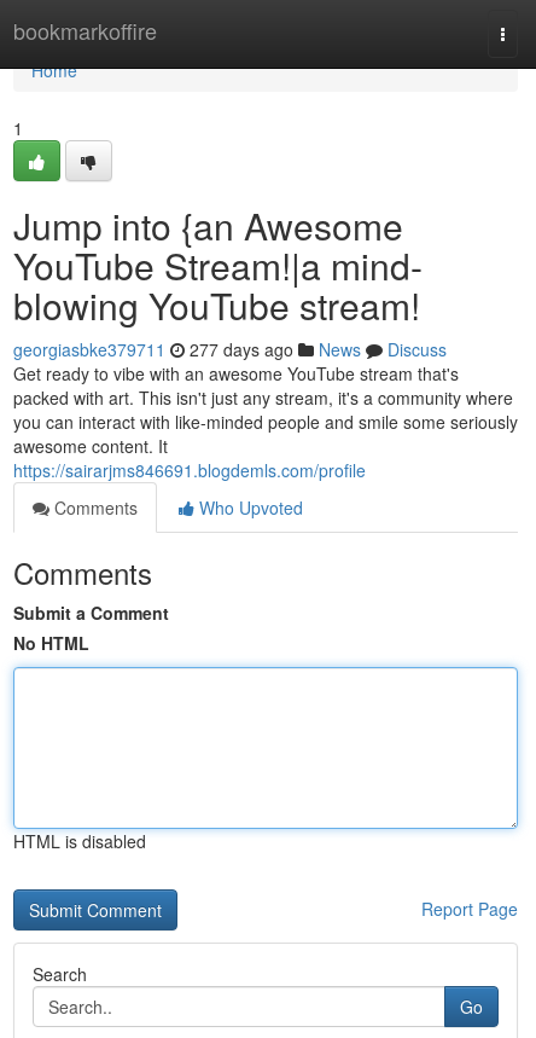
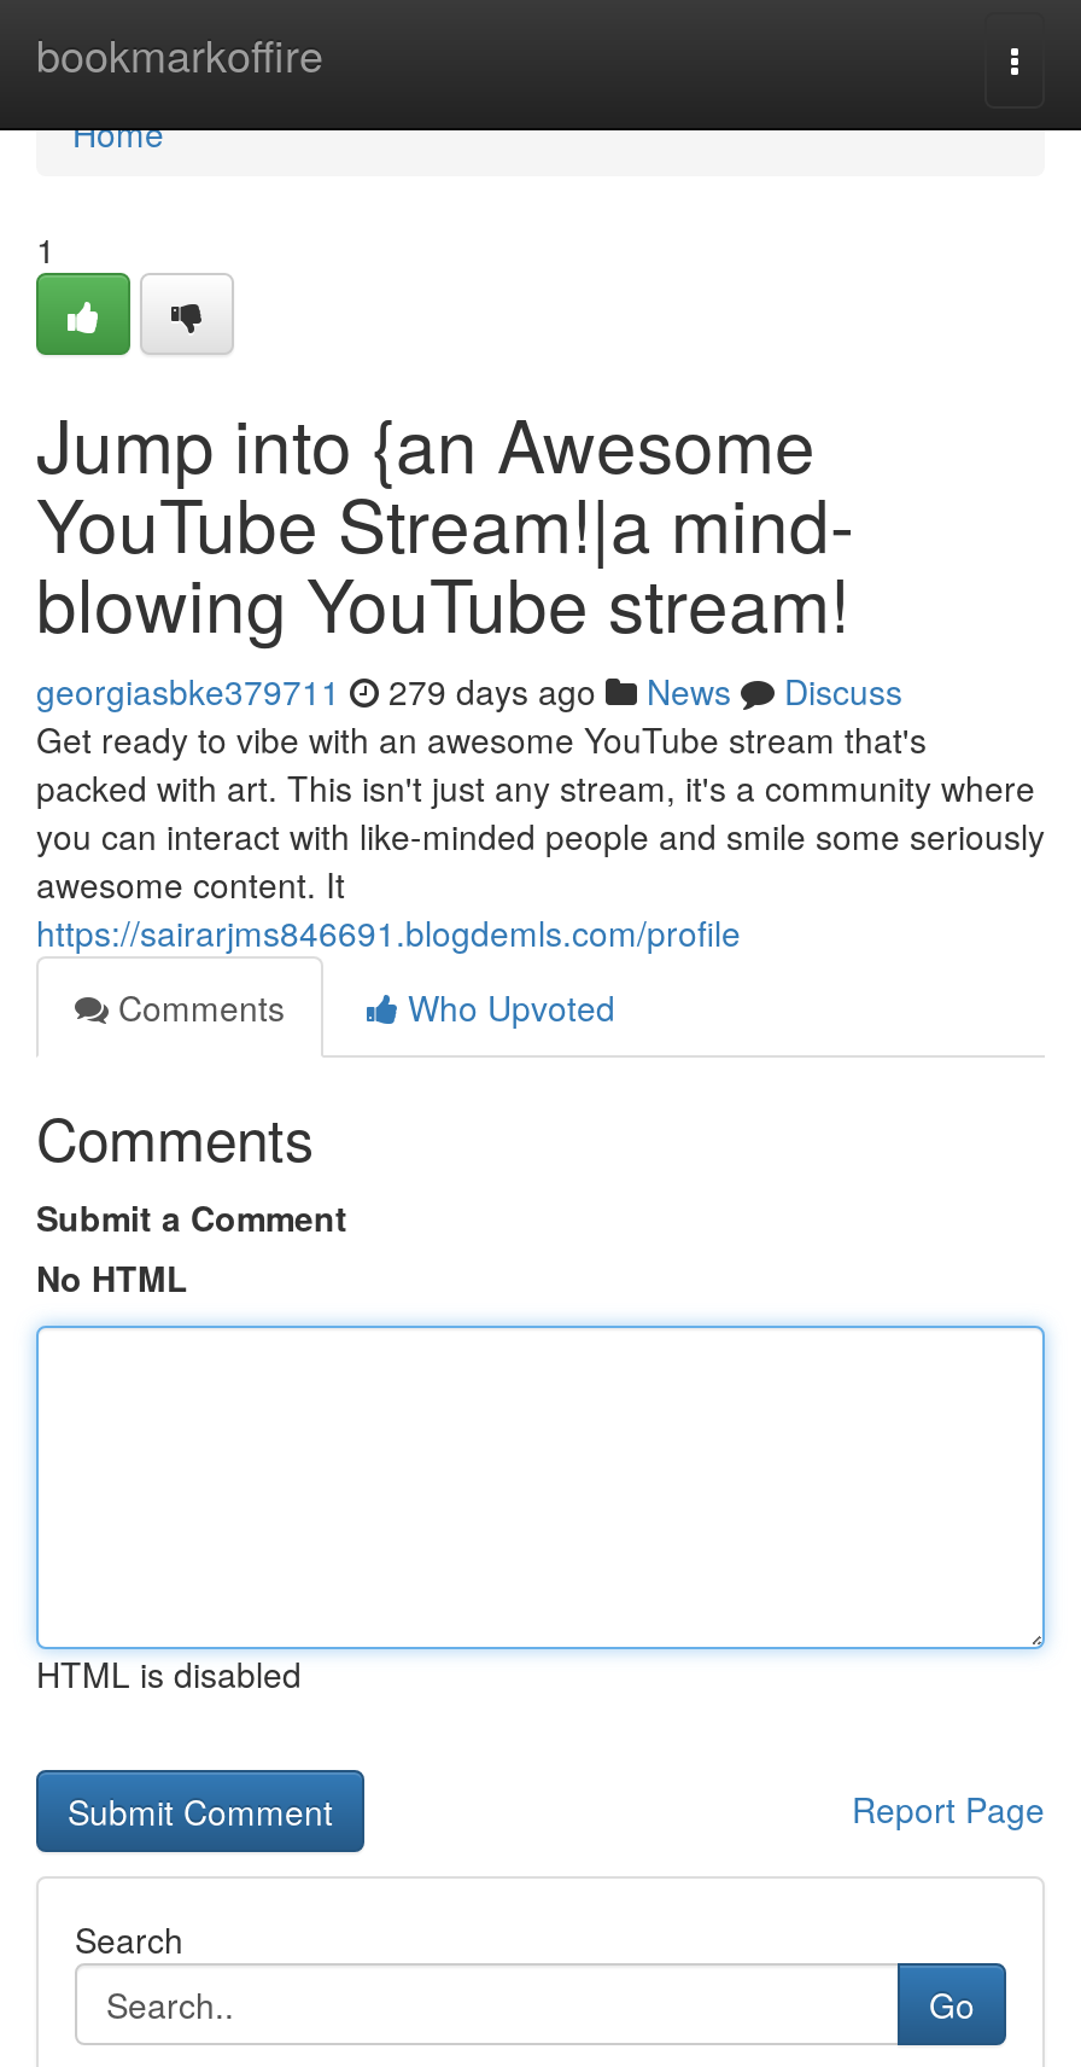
- georgiasbke379711 277 days ago News Discuss
+ georgiasbke379711 279 days ago News Discuss
